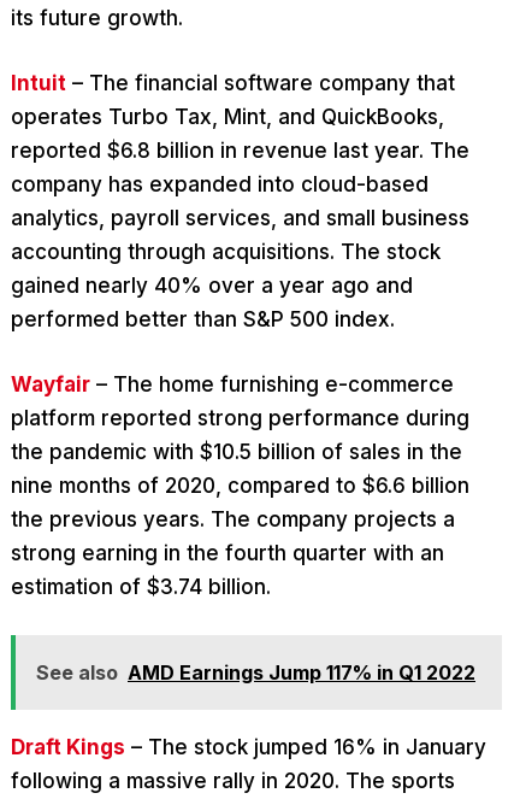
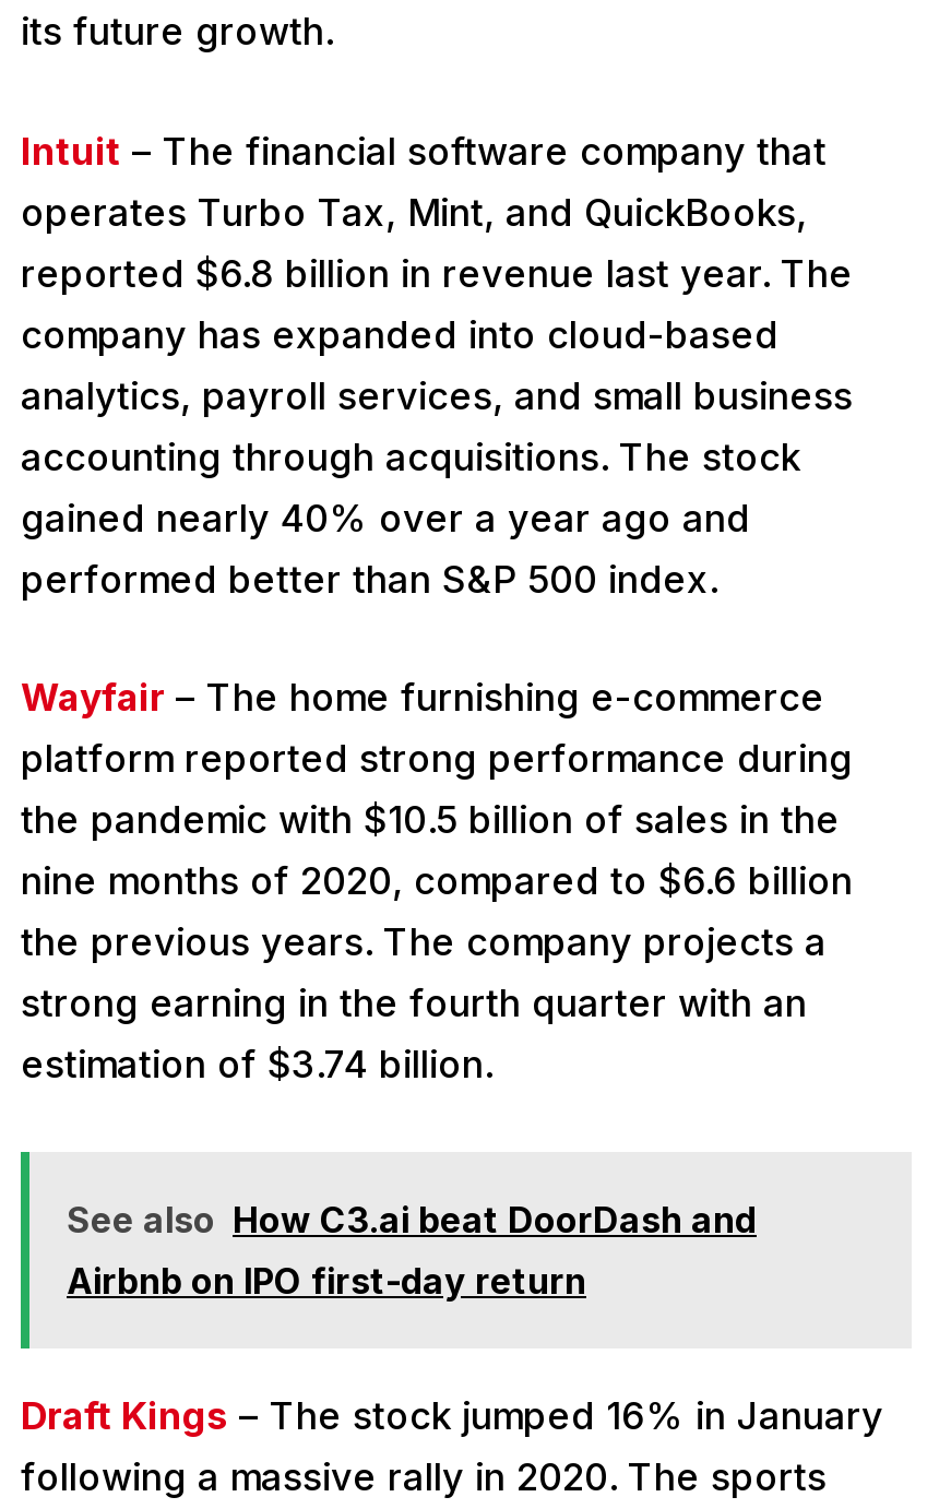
- See also AMD Earnings Jump 117% in Q1 2022
+ See also How C3.ai beat DoorDash and
+ Airbnb on IPO first-day return
